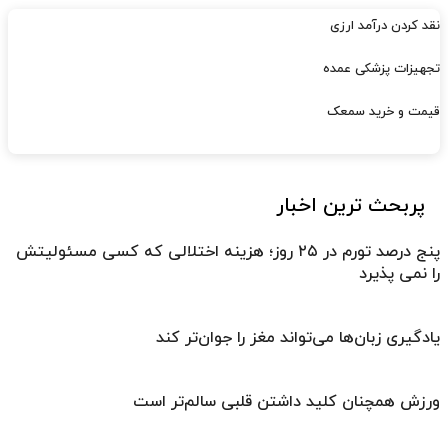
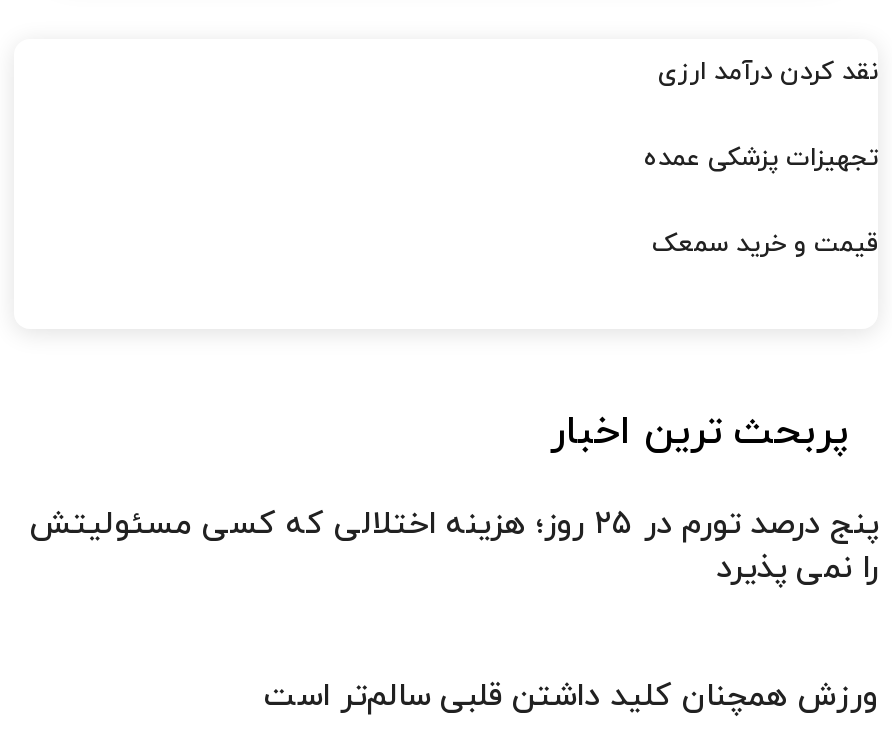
- یادگیری زبان‌ها می‌تواند مغز را جوان‌تر کند
